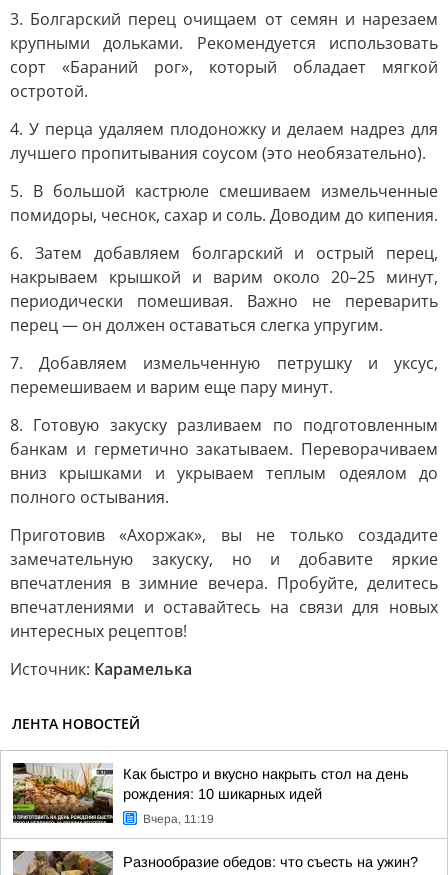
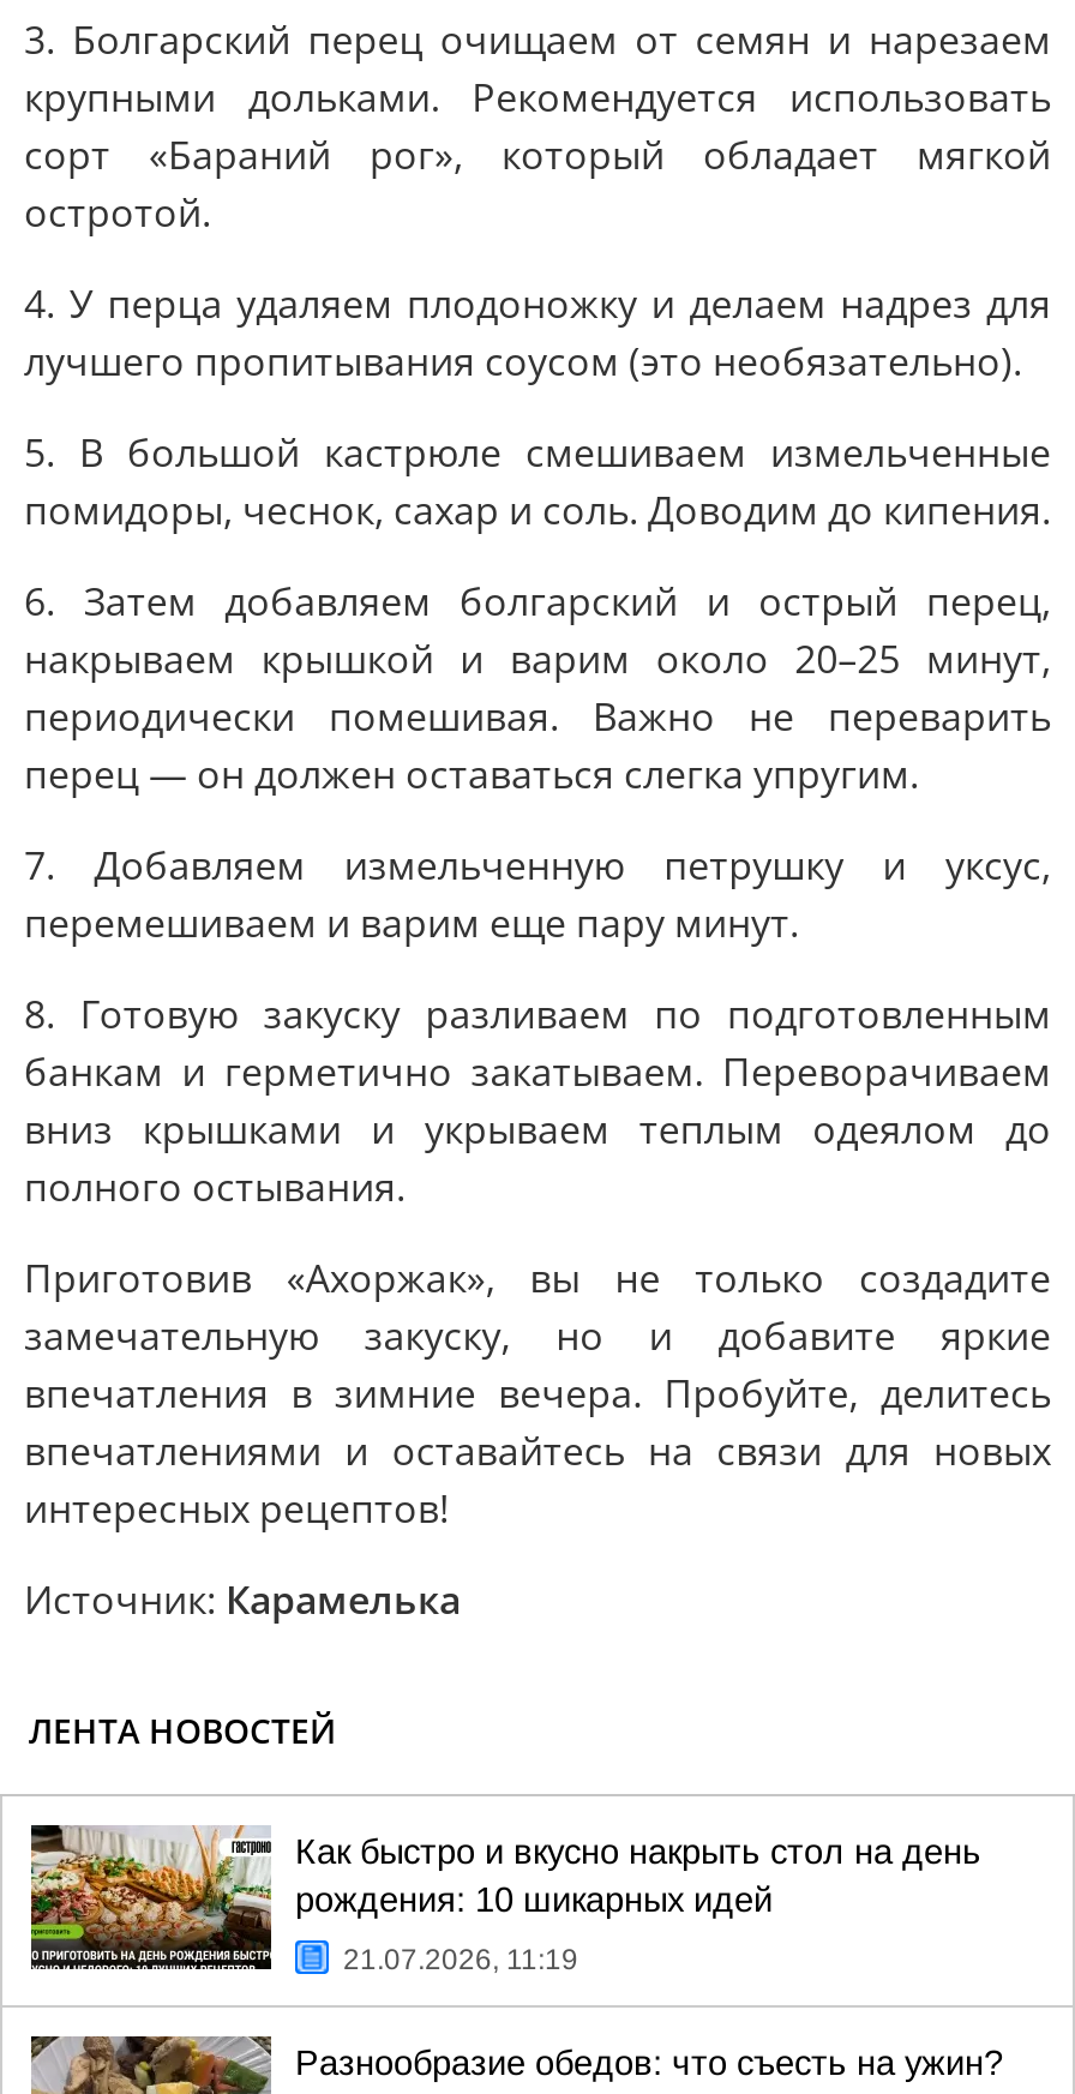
- Вчера, 11:19
+ 21.07.2026, 11:19
